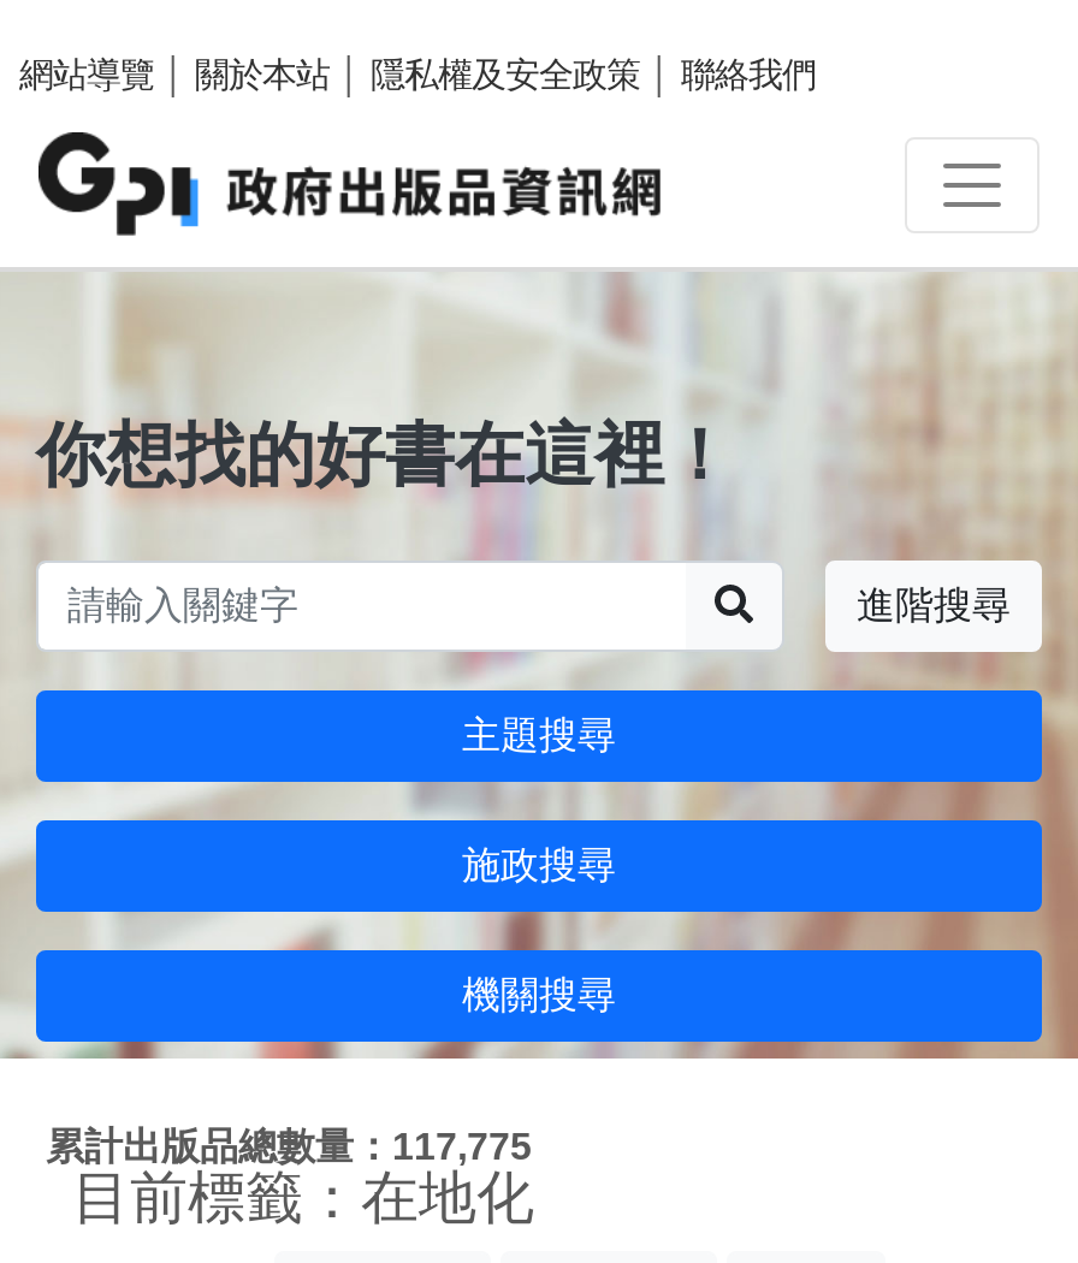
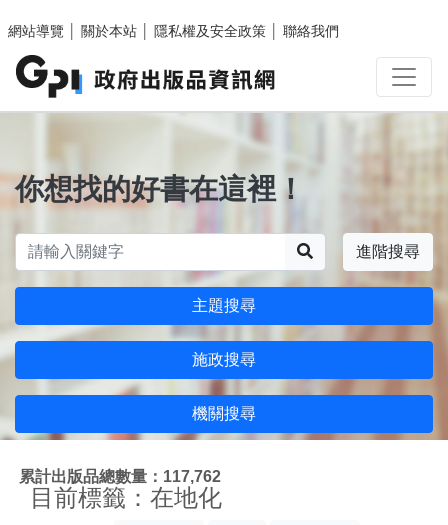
- 累計出版品總數量：117,775
+ 累計出版品總數量：117,762
